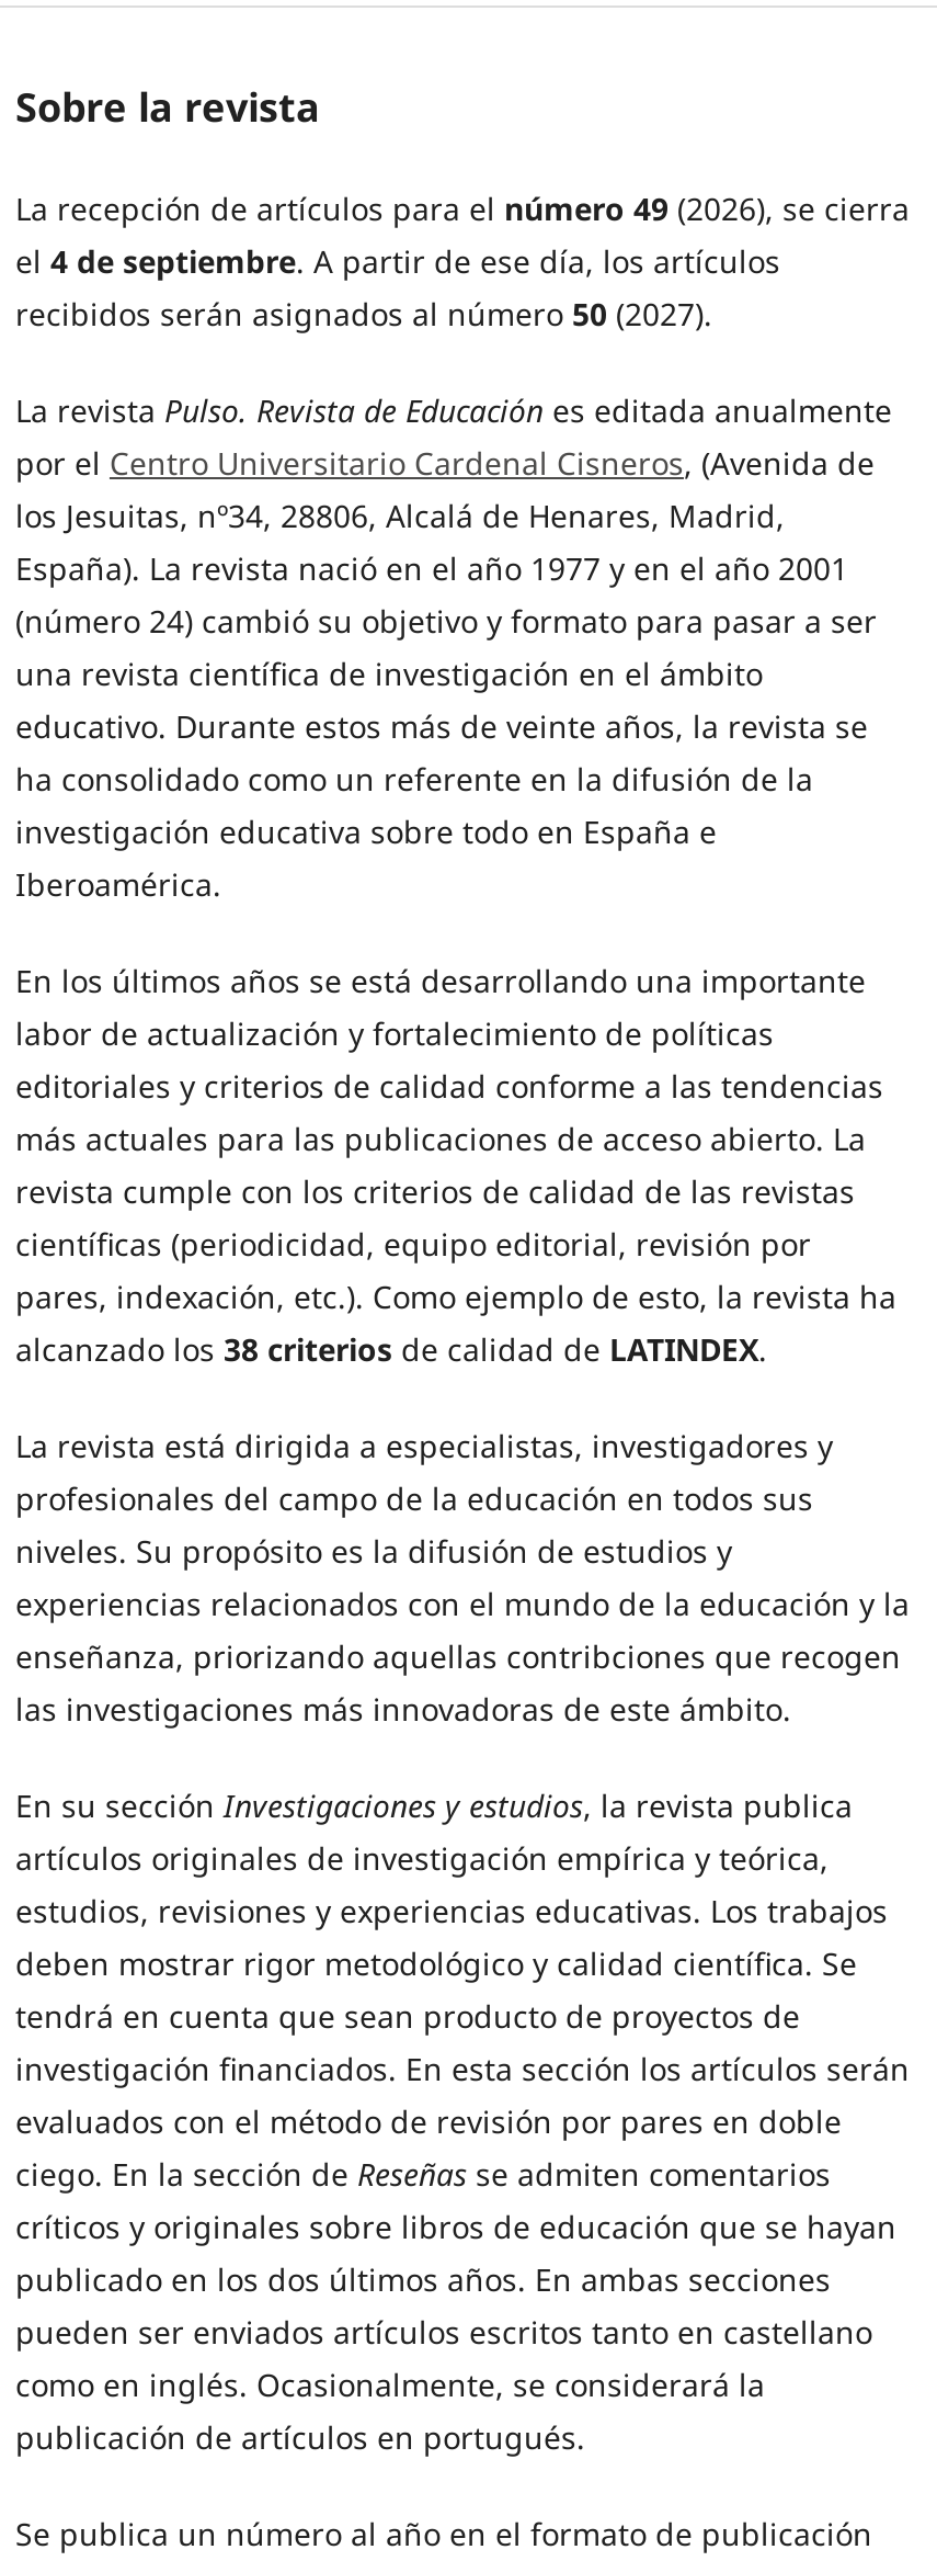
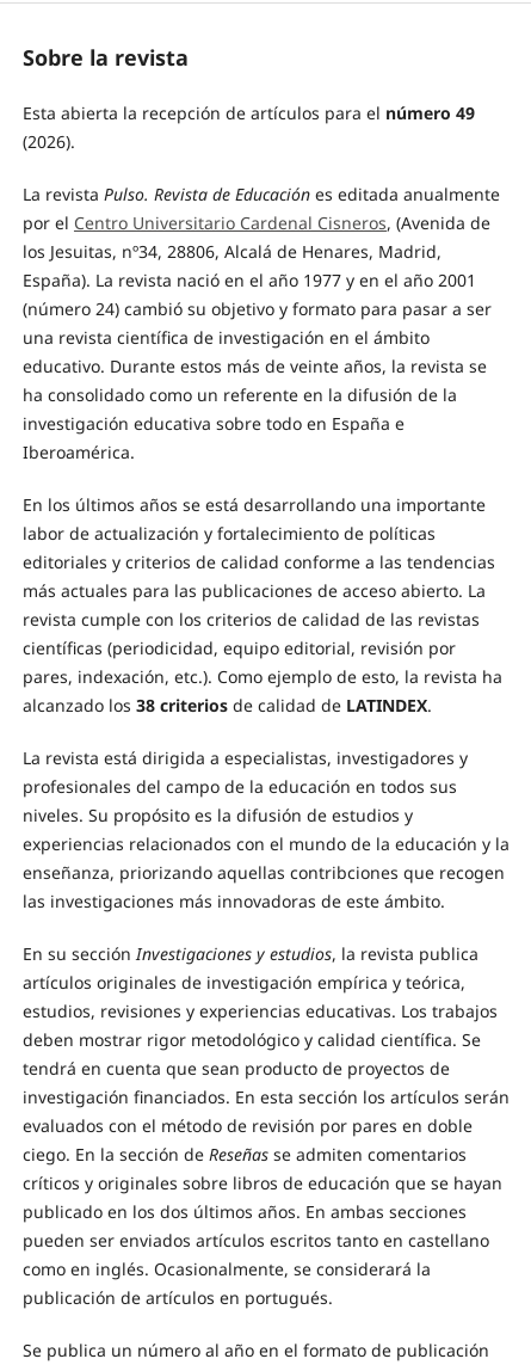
- La recepción de artículos para el número 49 (2026), se cierra
- el 4 de septiembre. A partir de ese día, los artículos
- recibidos serán asignados al número 50 (2027).
+ Esta abierta la recepción de artículos para el número 49
+ (2026).
